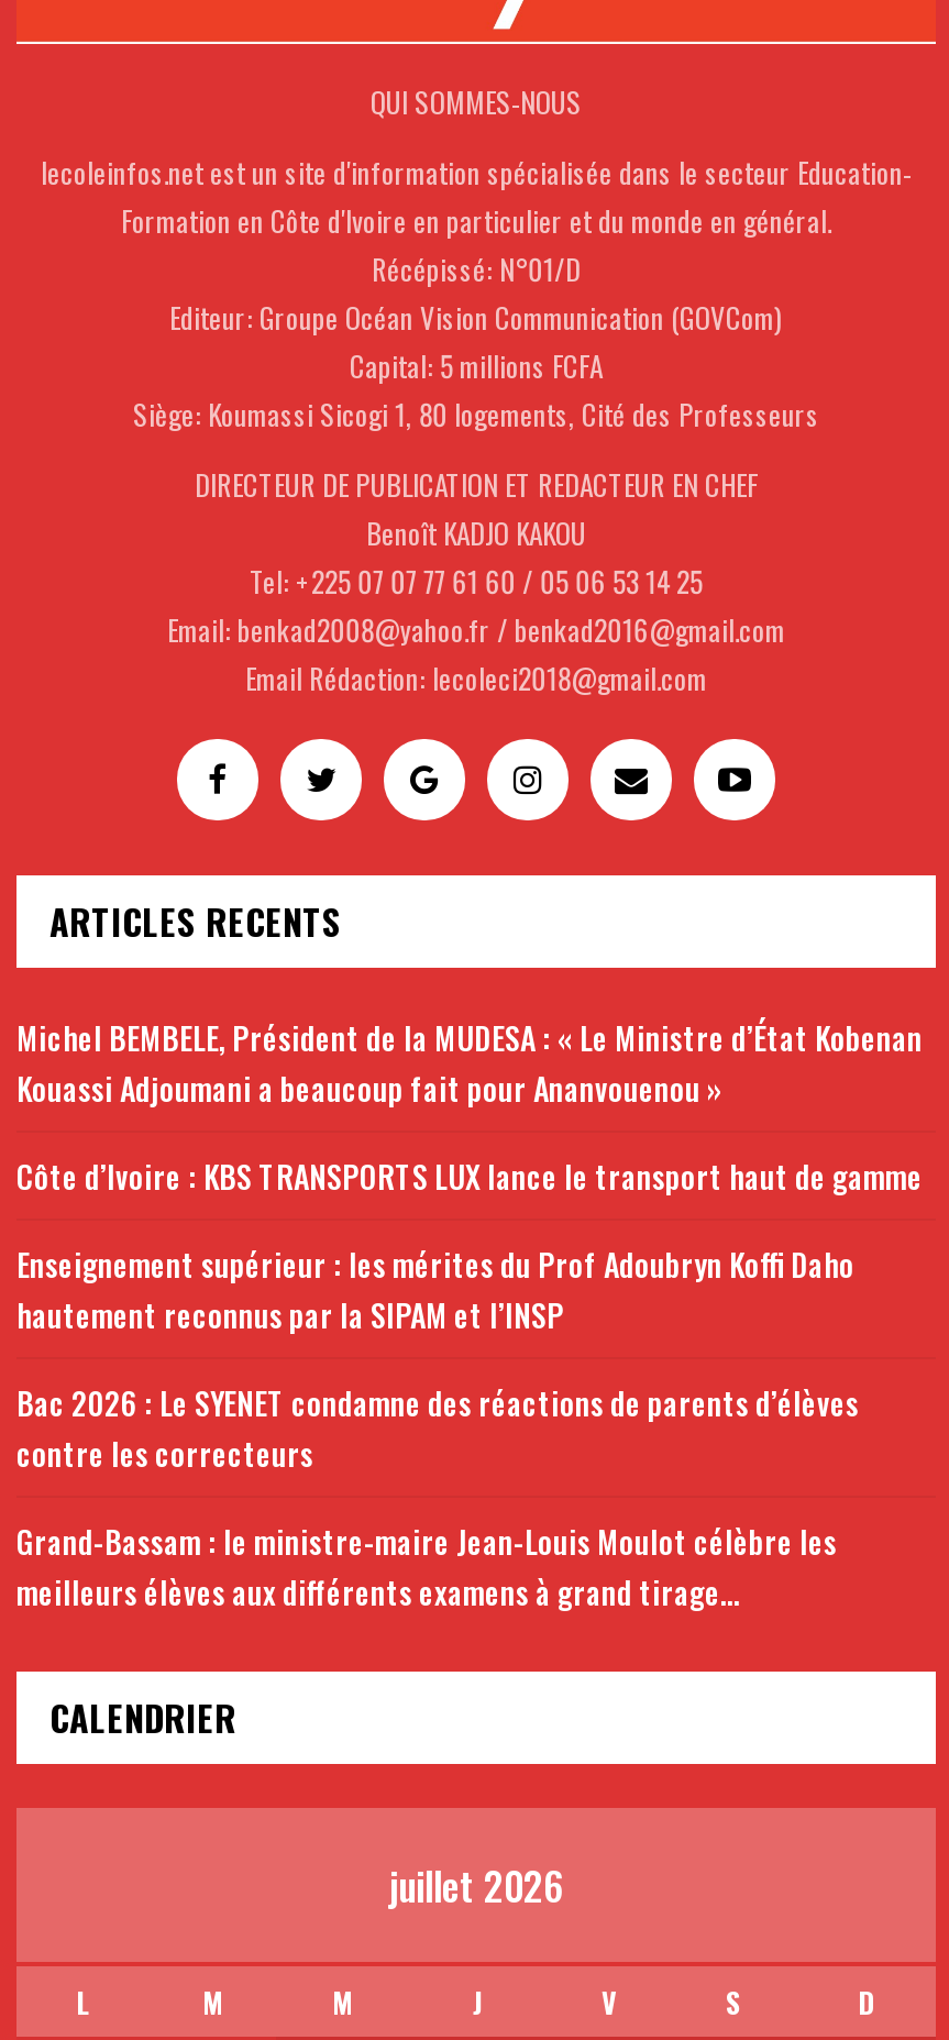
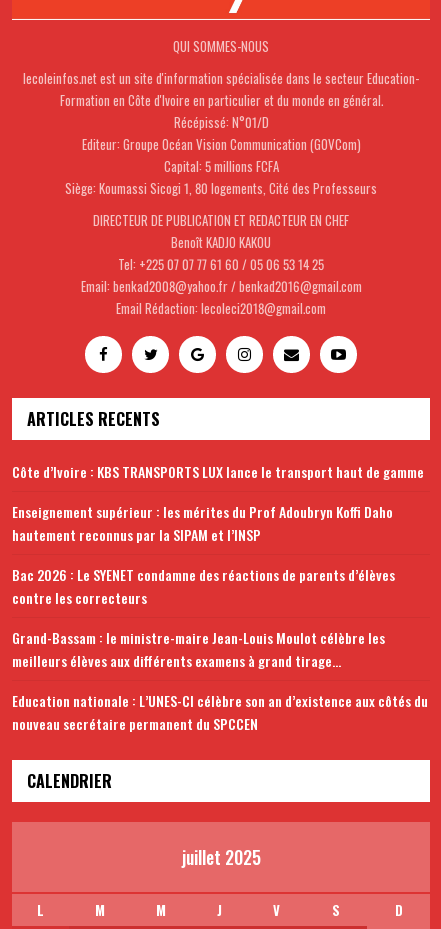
- Michel BEMBELE, Président de la MUDESA : « Le Ministre d’État Kobenan
- Kouassi Adjoumani a beaucoup fait pour Ananvouenou »

moved up: Côte d’Ivoire : KBS TRANSPORTS LUX lance le transport haut de gamme | Enseignement supérieur : les mérites du Prof Adoubryn Koffi Daho | hautement reconnus par la SIPAM et l’INSP | Bac 2026 : Le SYENET condamne des réactions de parents d’élèves | contre les correcteurs | Grand-Bassam : le ministre-maire Jean-Louis Moulot célèbre les | meilleurs élèves aux différents examens à grand tirage…

+ Education nationale : L’UNES-CI célèbre son an d’existence aux côtés du
+ nouveau secrétaire permanent du SPCCEN

- juillet 2026
+ juillet 2025
